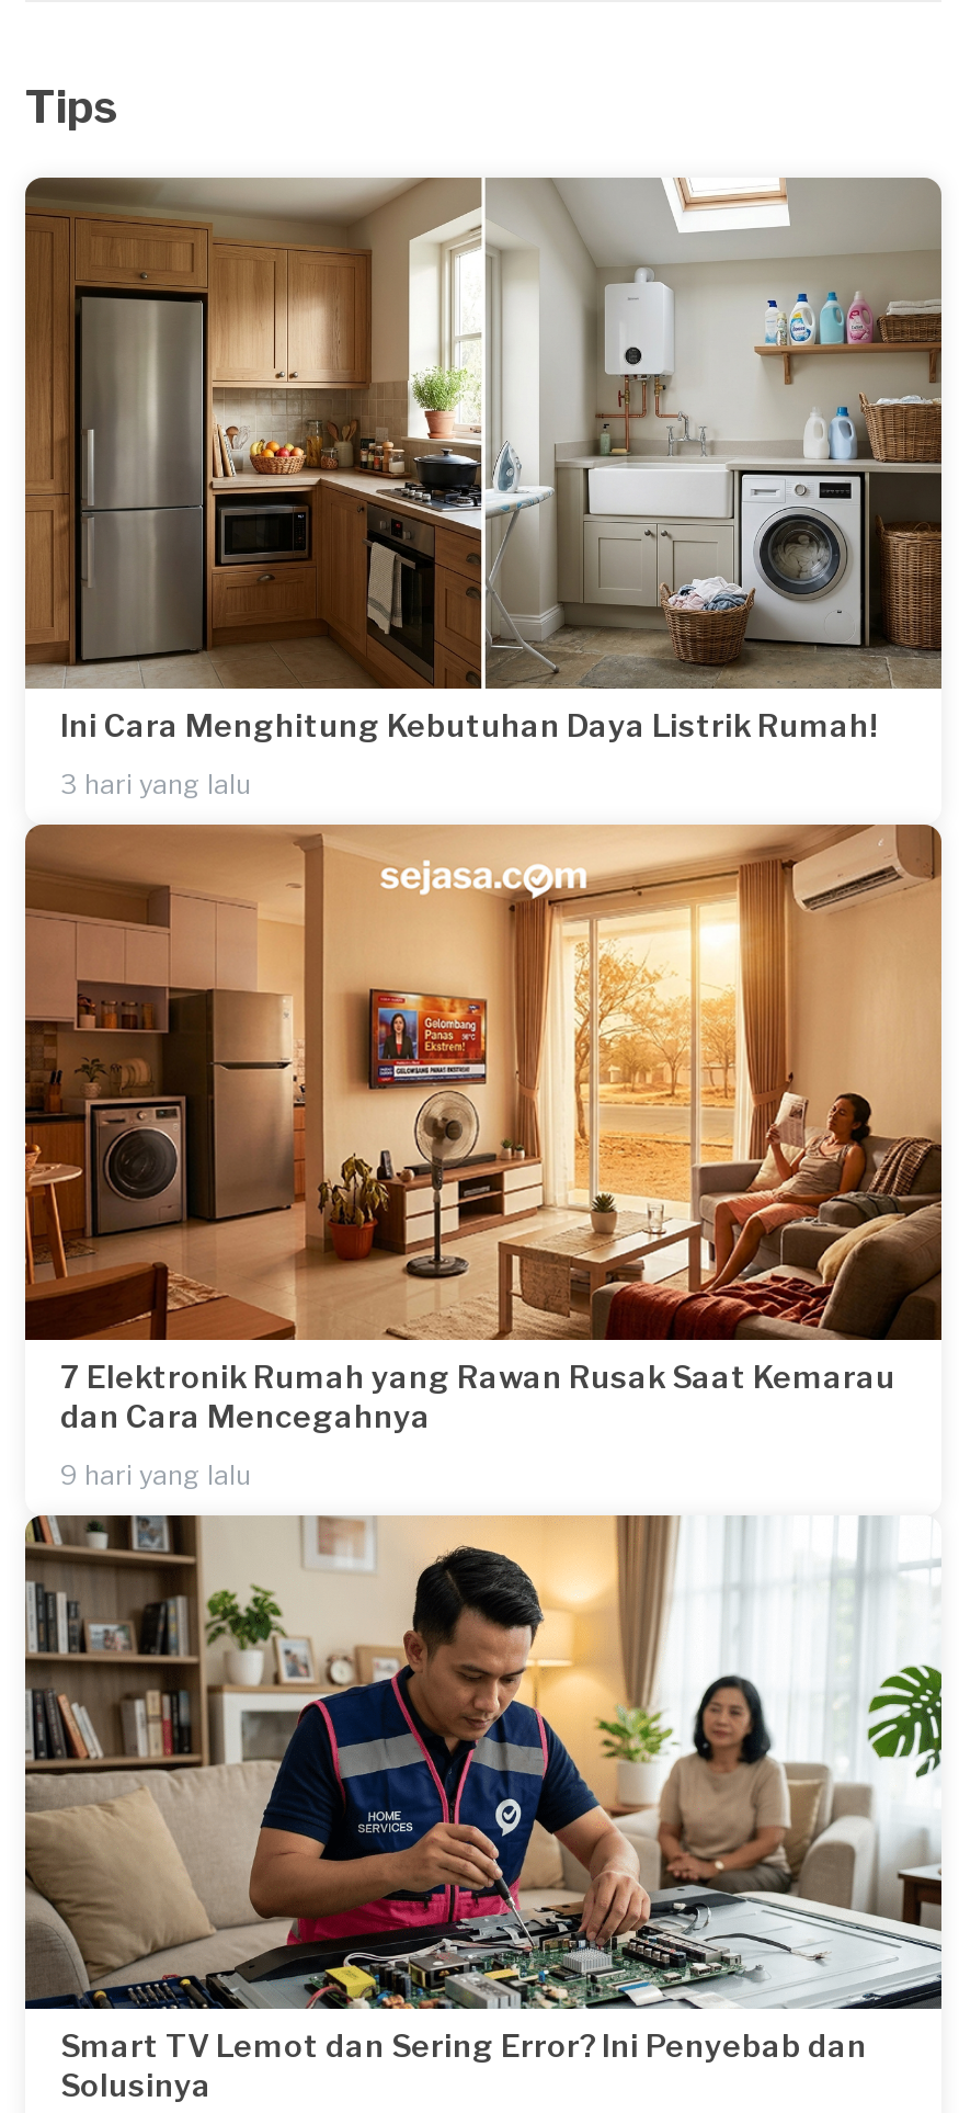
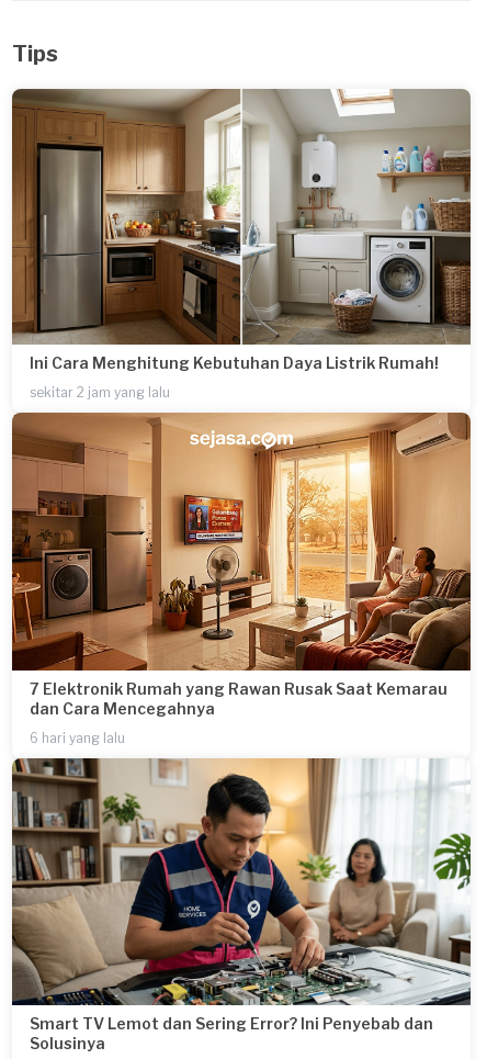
- 3 hari yang lalu
+ sekitar 2 jam yang lalu

- 9 hari yang lalu
+ 6 hari yang lalu
